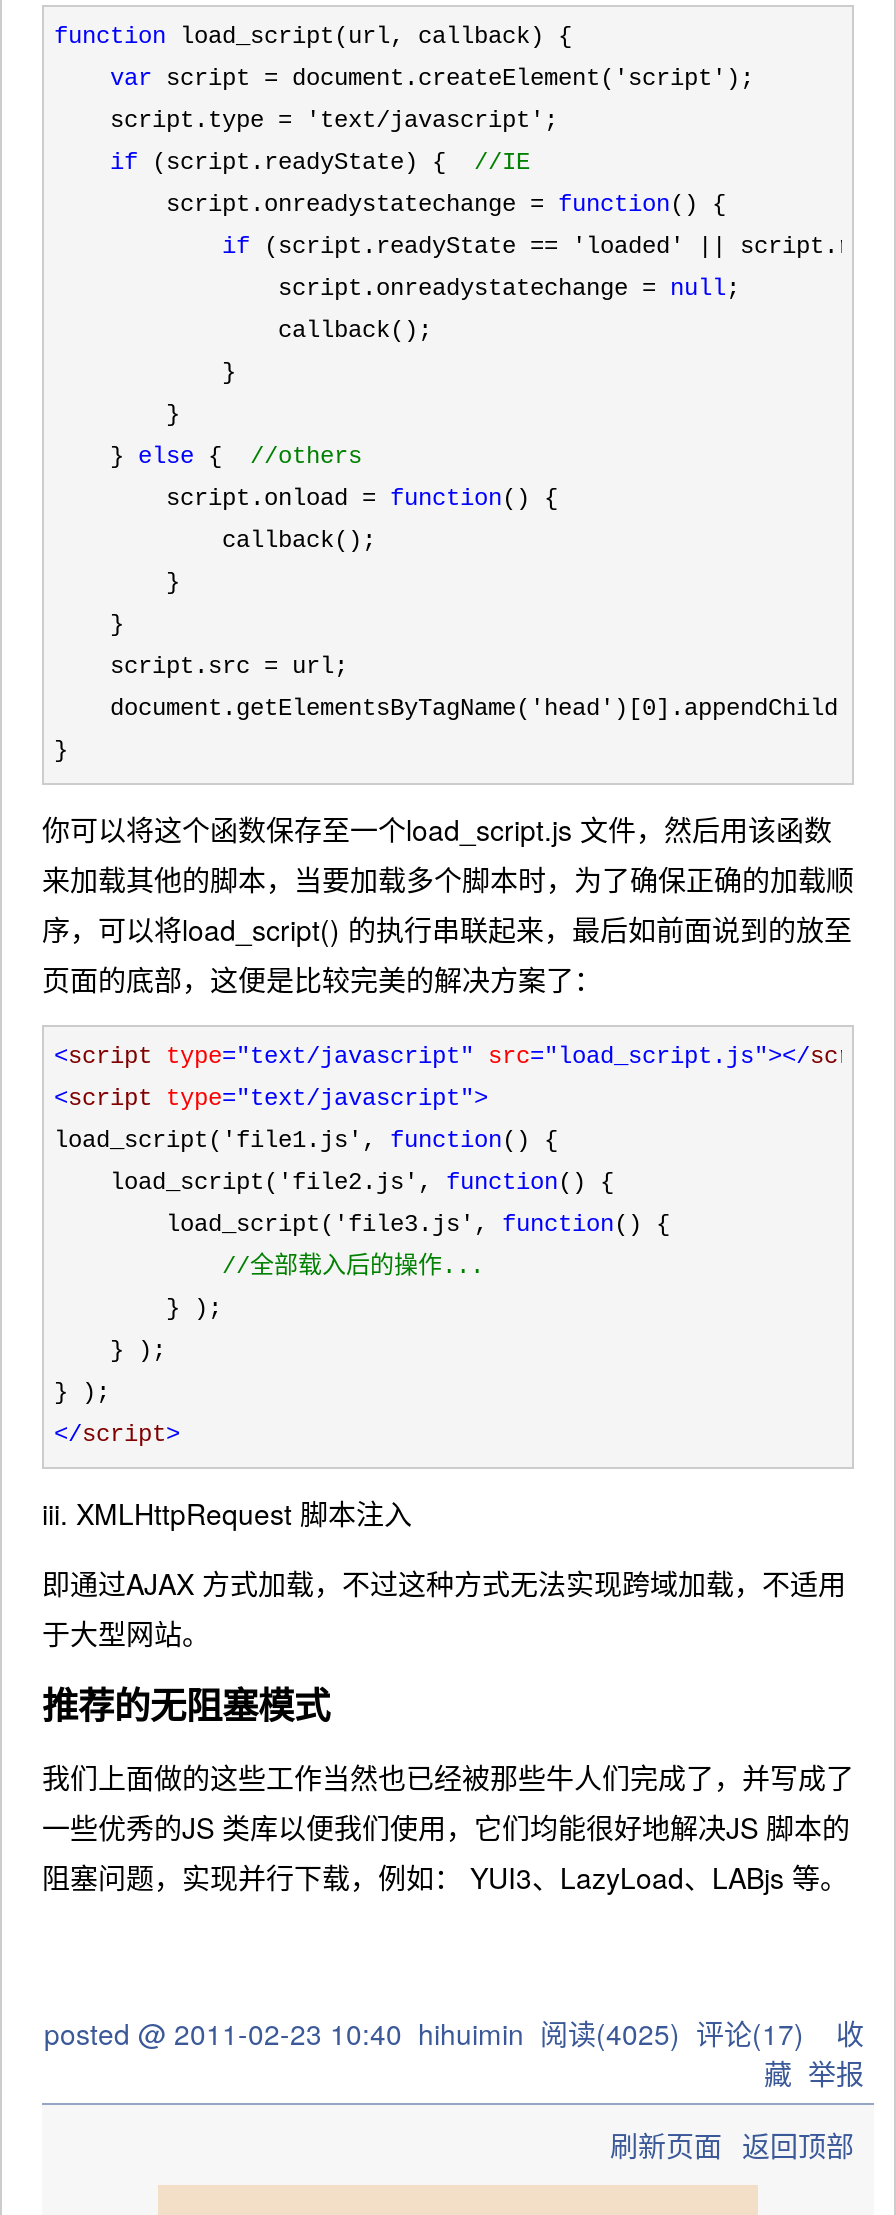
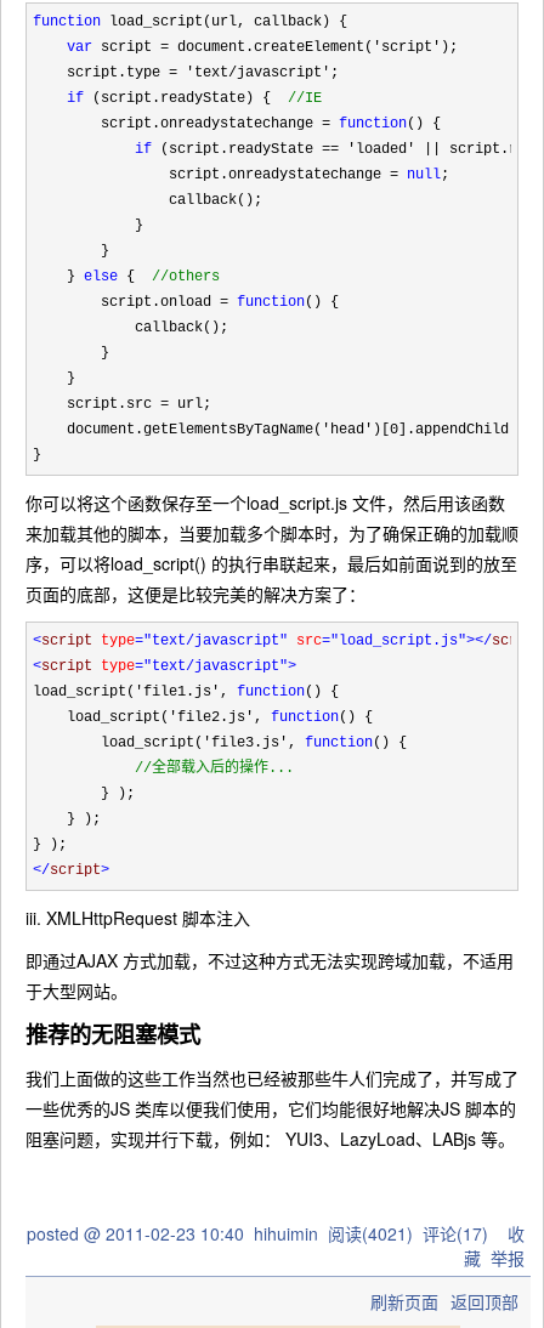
- posted @ 2011-02-23 10:40 hihuimin阅读(4025) 评论(17)收
+ posted @ 2011-02-23 10:40 hihuimin阅读(4021) 评论(17)收
